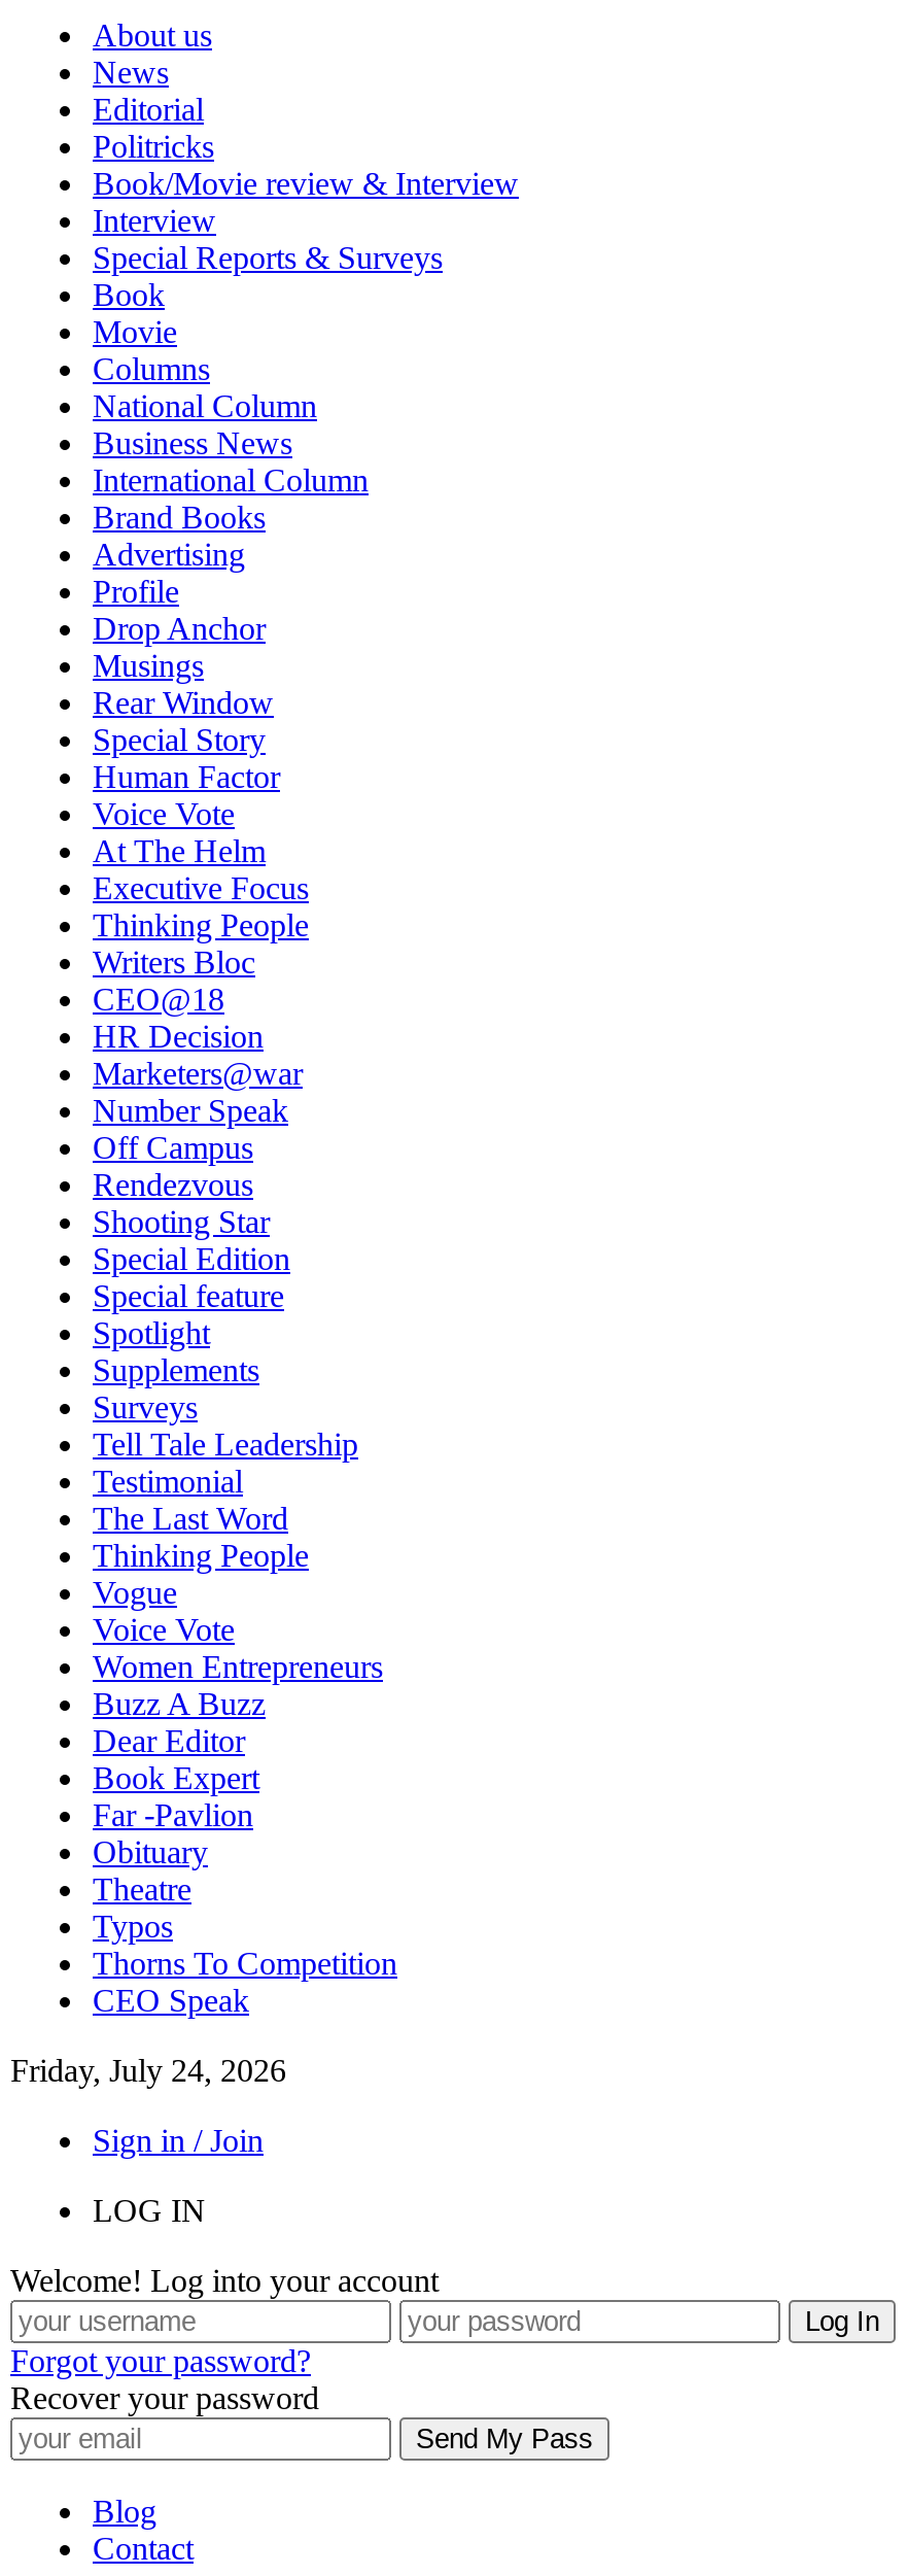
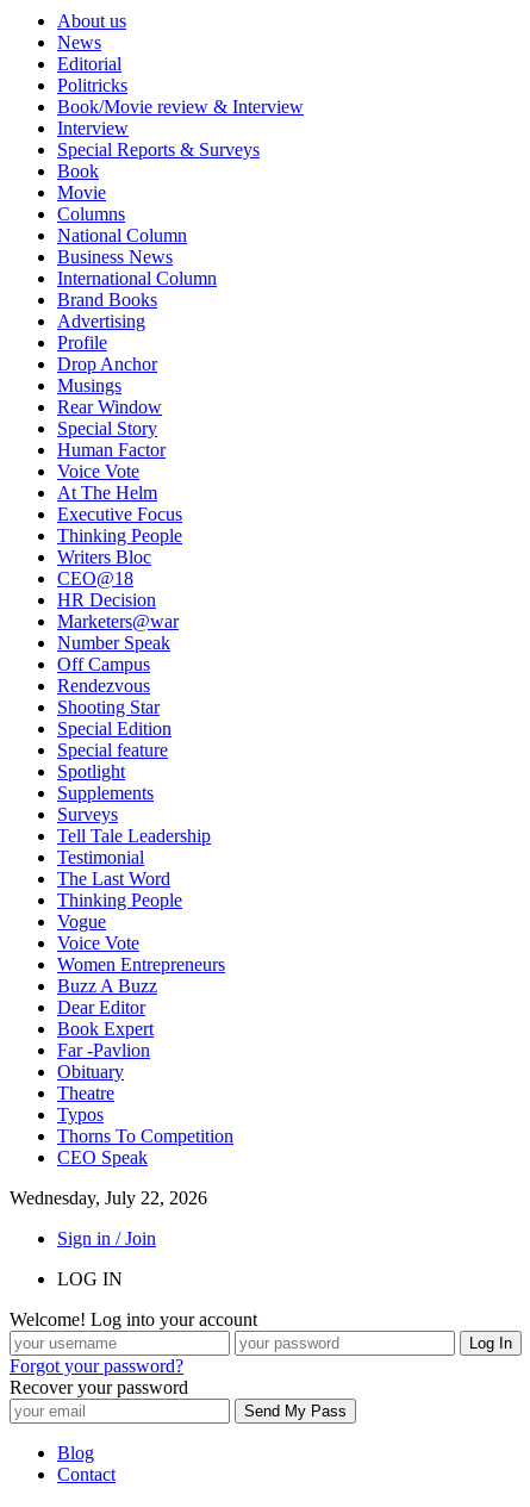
- Friday, July 24, 2026
+ Wednesday, July 22, 2026
